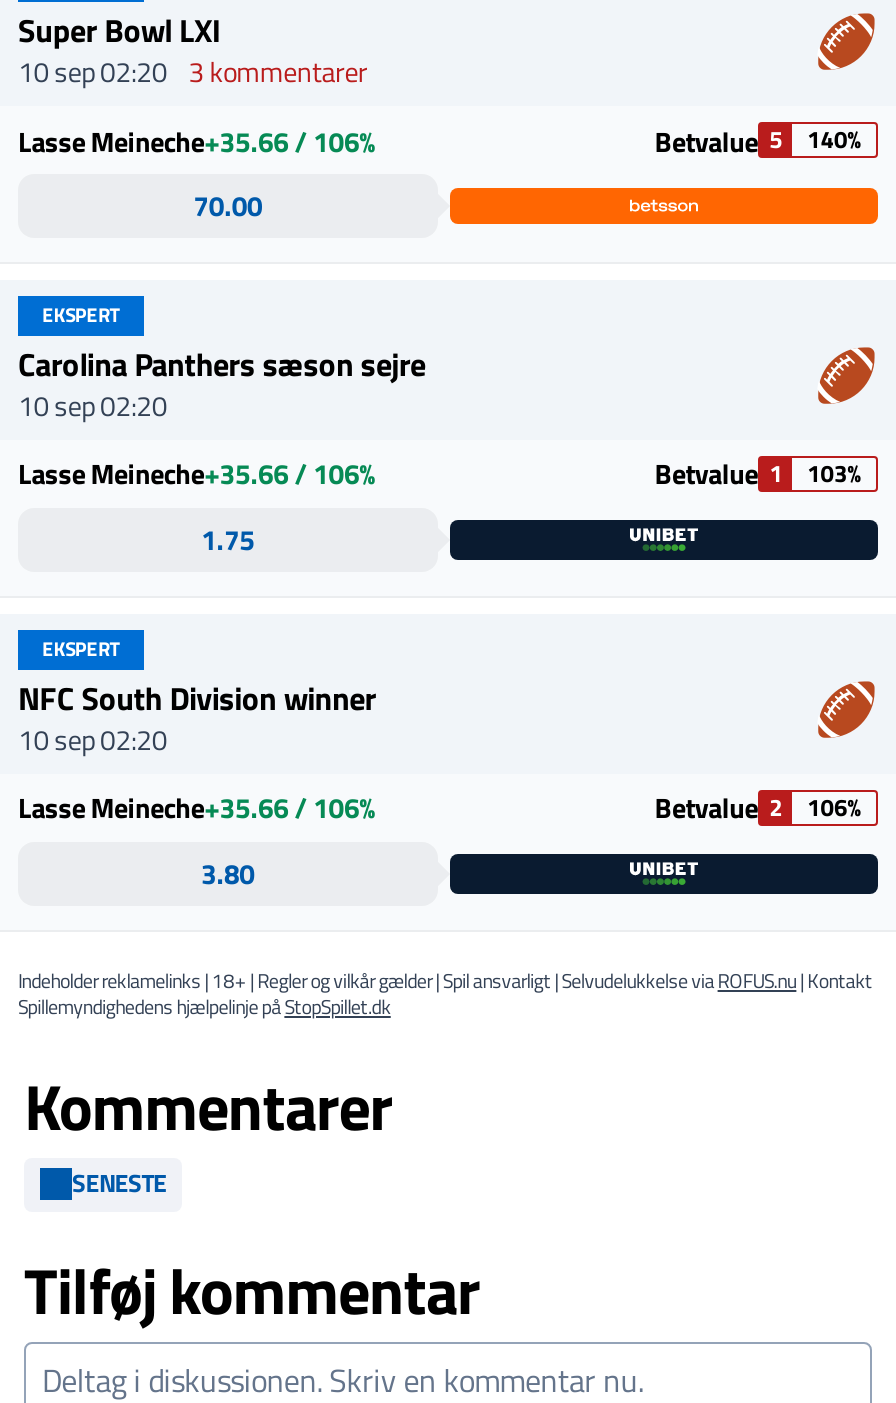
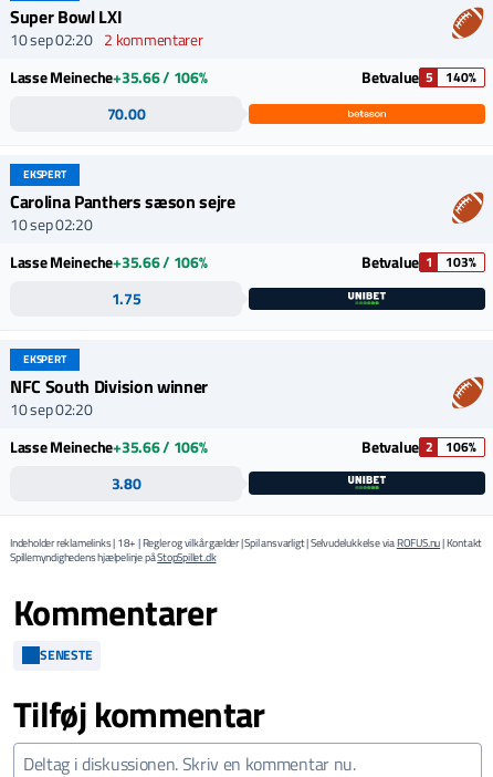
- 10 sep 02:20 3 kommentarer
+ 10 sep 02:20 2 kommentarer
